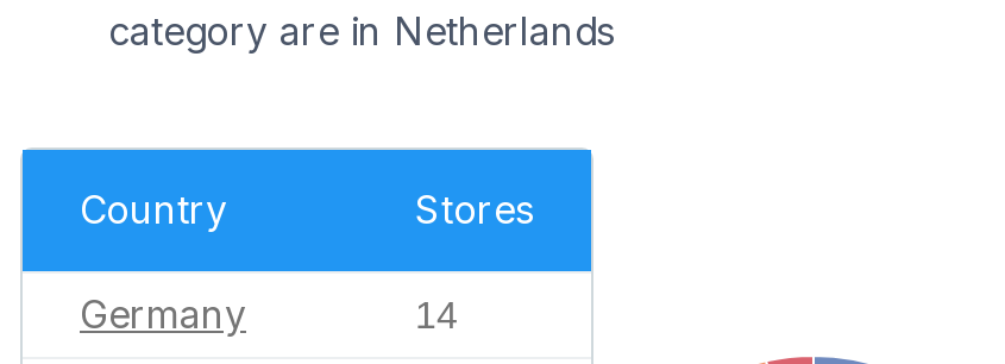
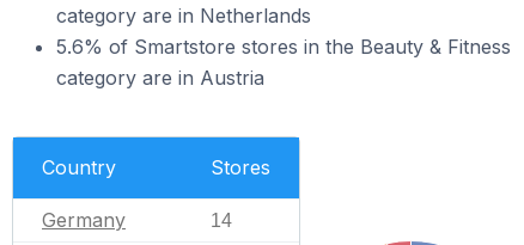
+ 5.6% of Smartstore stores in the Beauty & Fitness
+ category are in Austria
